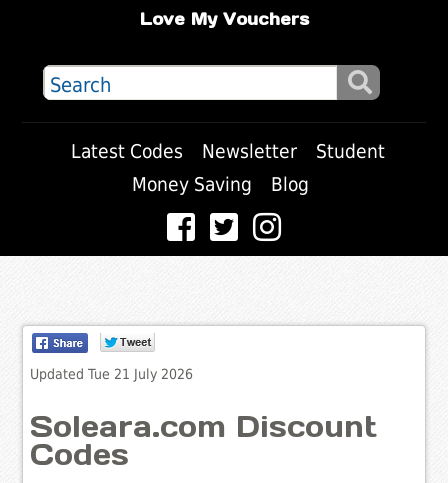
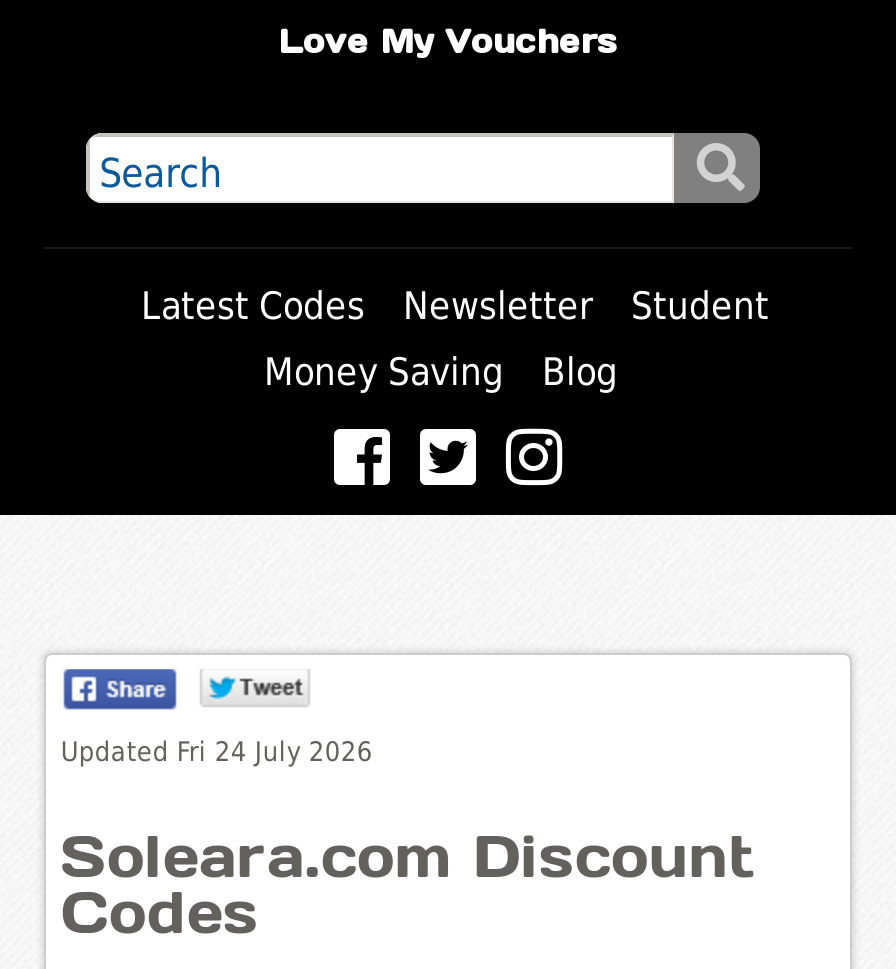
- Updated Tue 21 July 2026
+ Updated Fri 24 July 2026
